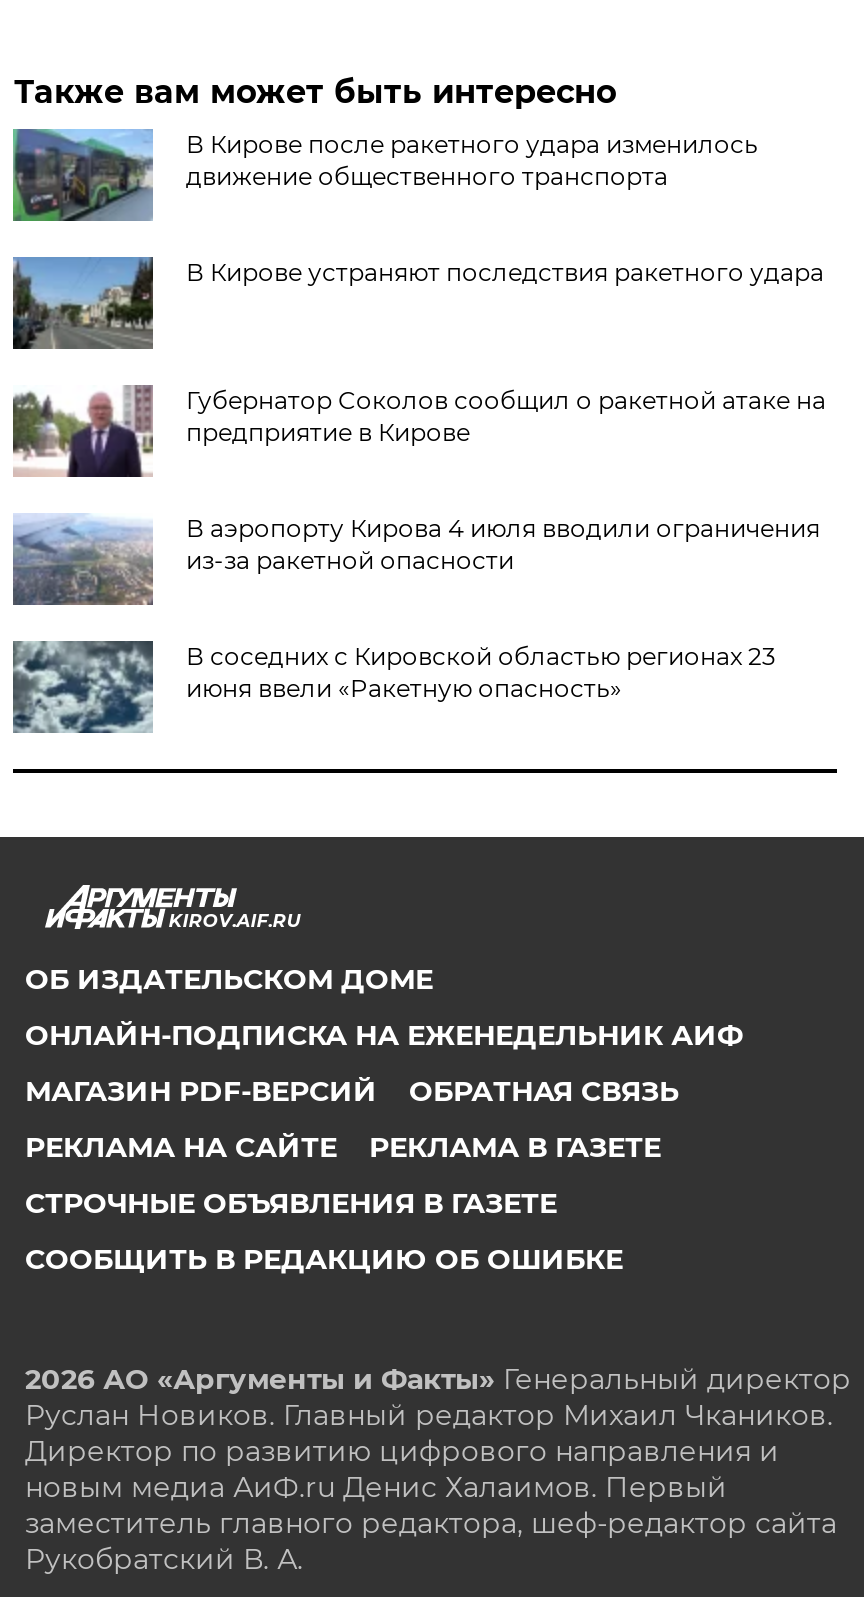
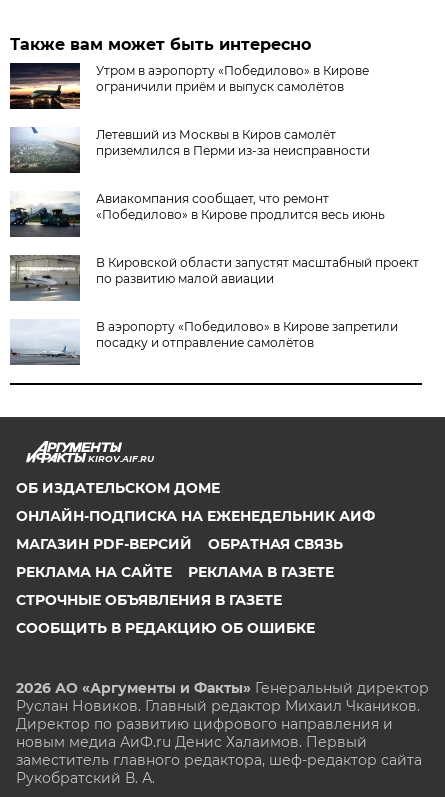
- [image]
- В Кирове после ракетного удара изменилось
- движение общественного транспорта
+ [image]
+ Утром в аэропорту «Победилово» в Кирове
+ ограничили приём и выпуск самолётов

- [image]
- В Кирове устраняют последствия ракетного удара
+ [image]
+ Летевший из Москвы в Киров самолёт
+ приземлился в Перми из-за неисправности

- [image]
- Губернатор Соколов сообщил о ракетной атаке на
- предприятие в Кирове
+ [image]
+ Авиакомпания сообщает, что ремонт
+ «Победилово» в Кирове продлится весь июнь

- [image]
- В аэропорту Кирова 4 июля вводили ограничения
- из-за ракетной опасности
+ [image]
+ В Кировской области запустят масштабный проект
+ по развитию малой авиации

- [image]
- В соседних с Кировской областью регионах 23
- июня ввели «Ракетную опасность»
+ [image]
+ В аэропорту «Победилово» в Кирове запретили
+ посадку и отправление самолётов
